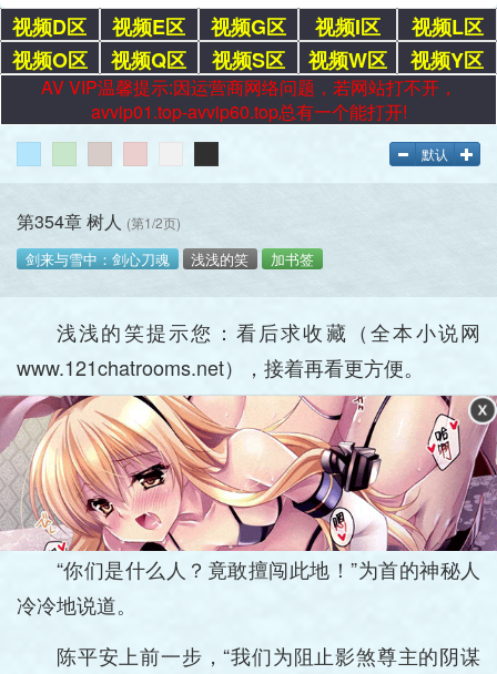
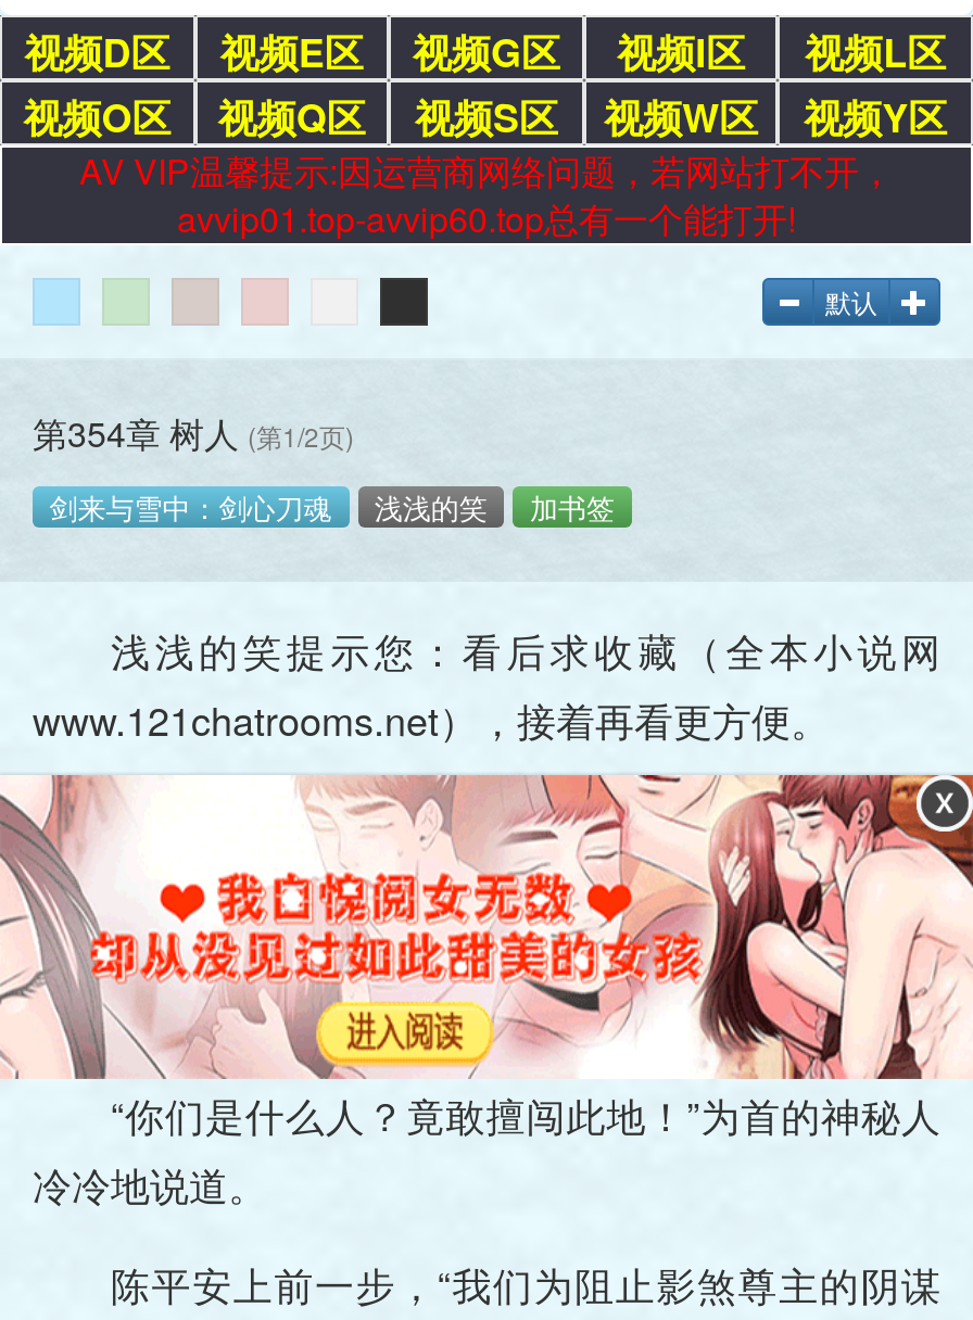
- [image]
+ [image]
